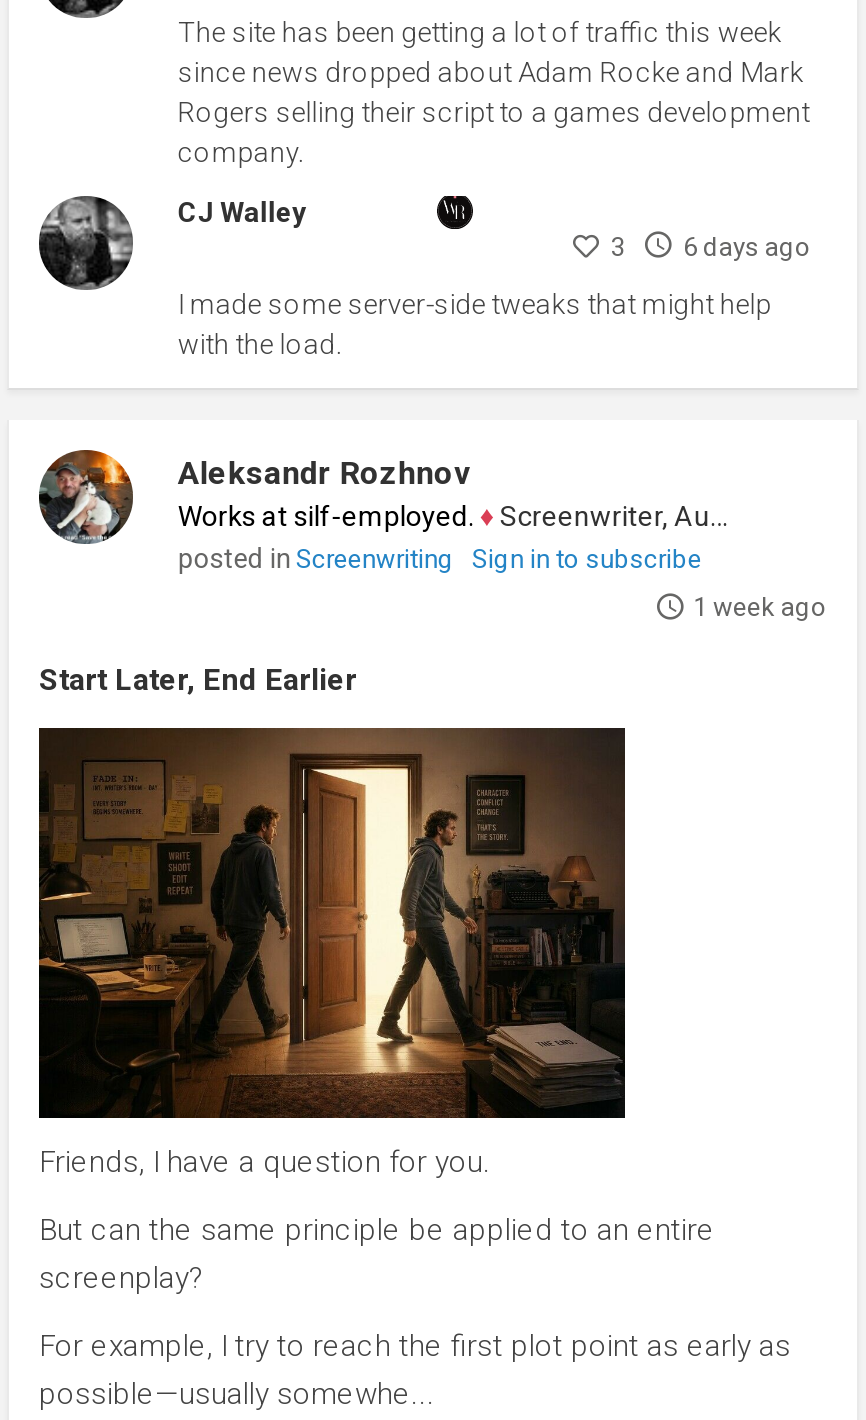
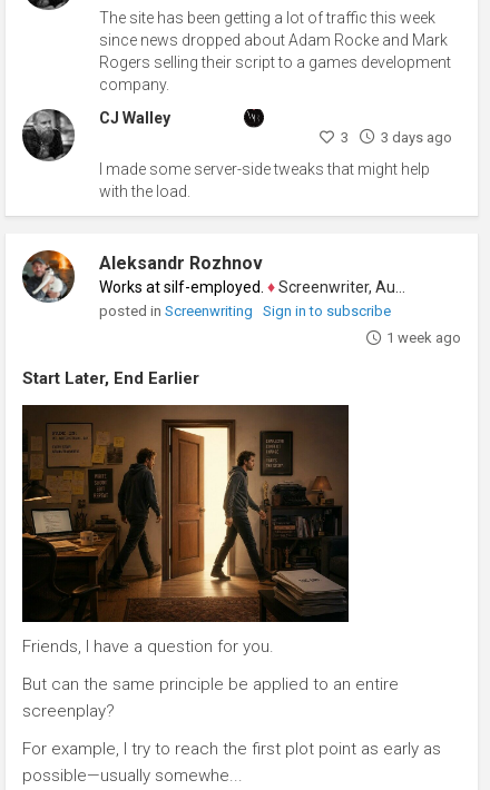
- 3 6 days ago
+ 3 3 days ago
